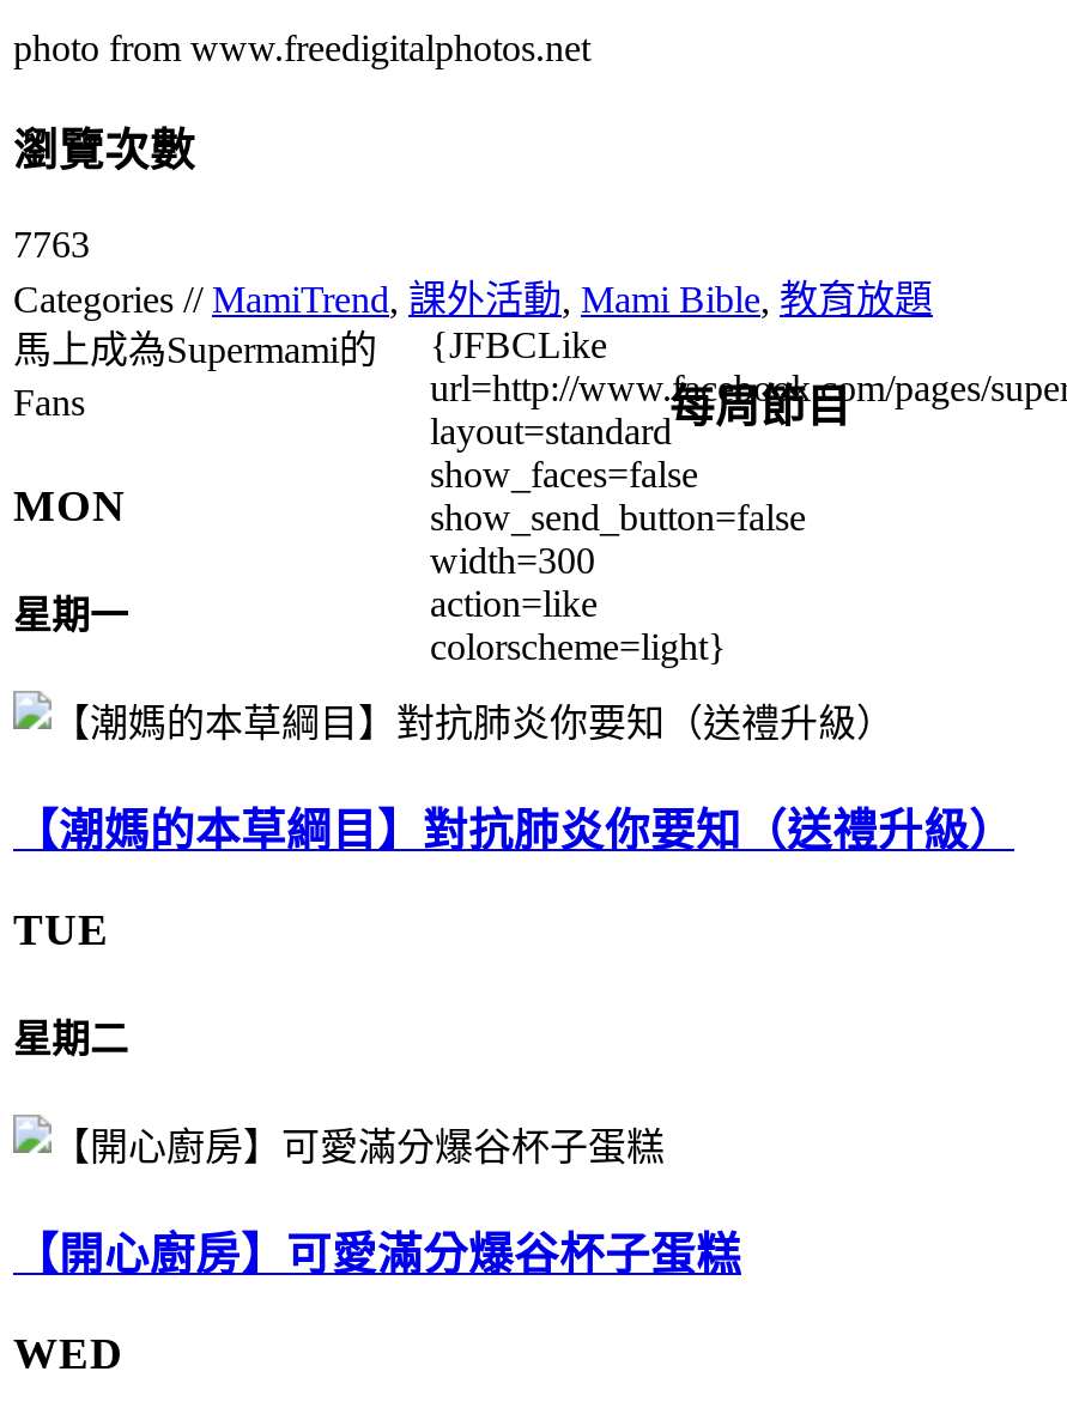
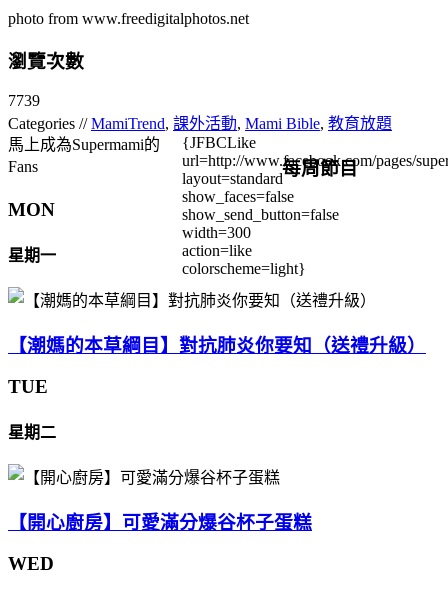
- 7763
+ 7739
